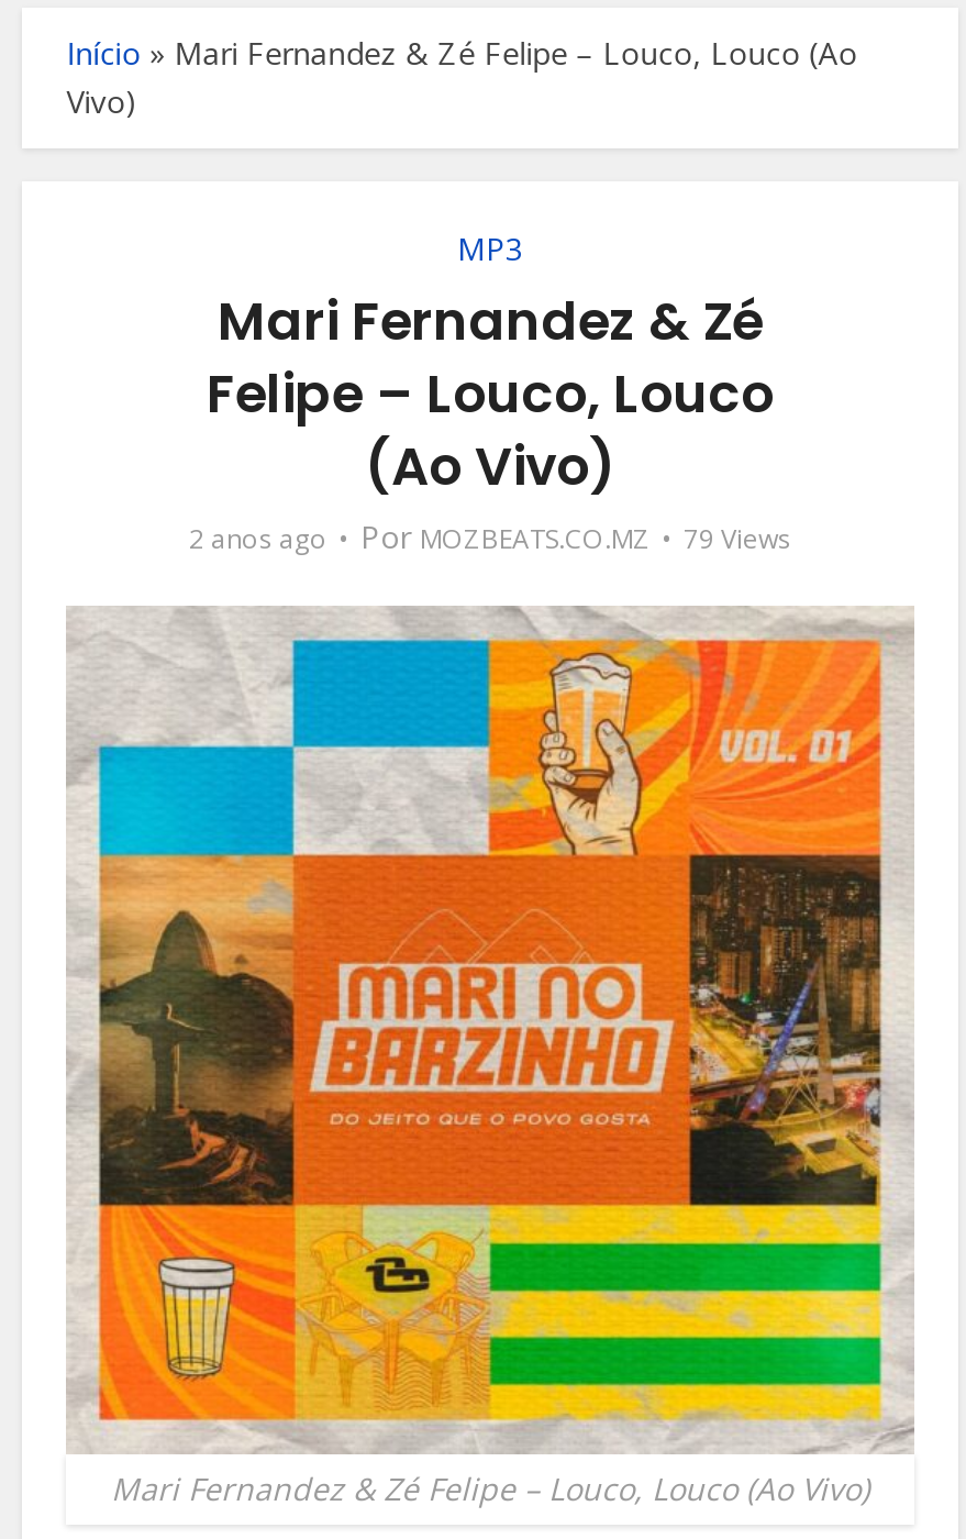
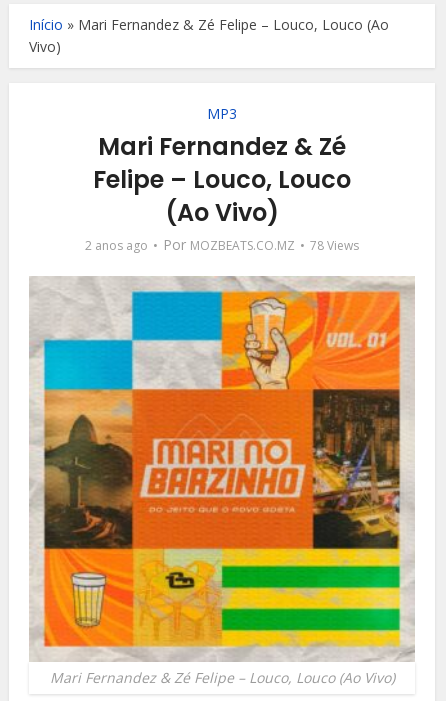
- 2 anos ago Por MOZBEATS.CO.MZ 79 Views
+ 2 anos ago Por MOZBEATS.CO.MZ 78 Views
